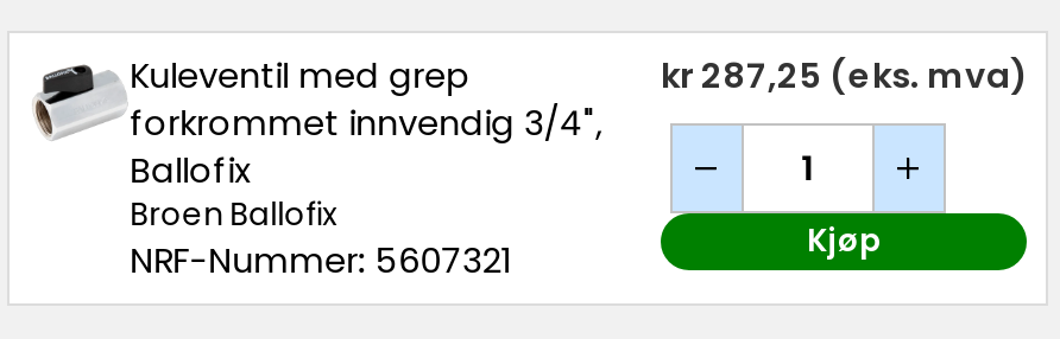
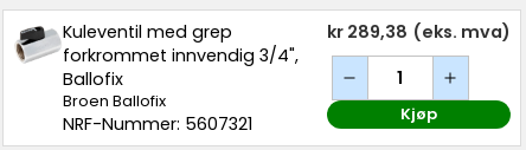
- kr 287,25 (eks. mva)
+ kr 289,38 (eks. mva)
